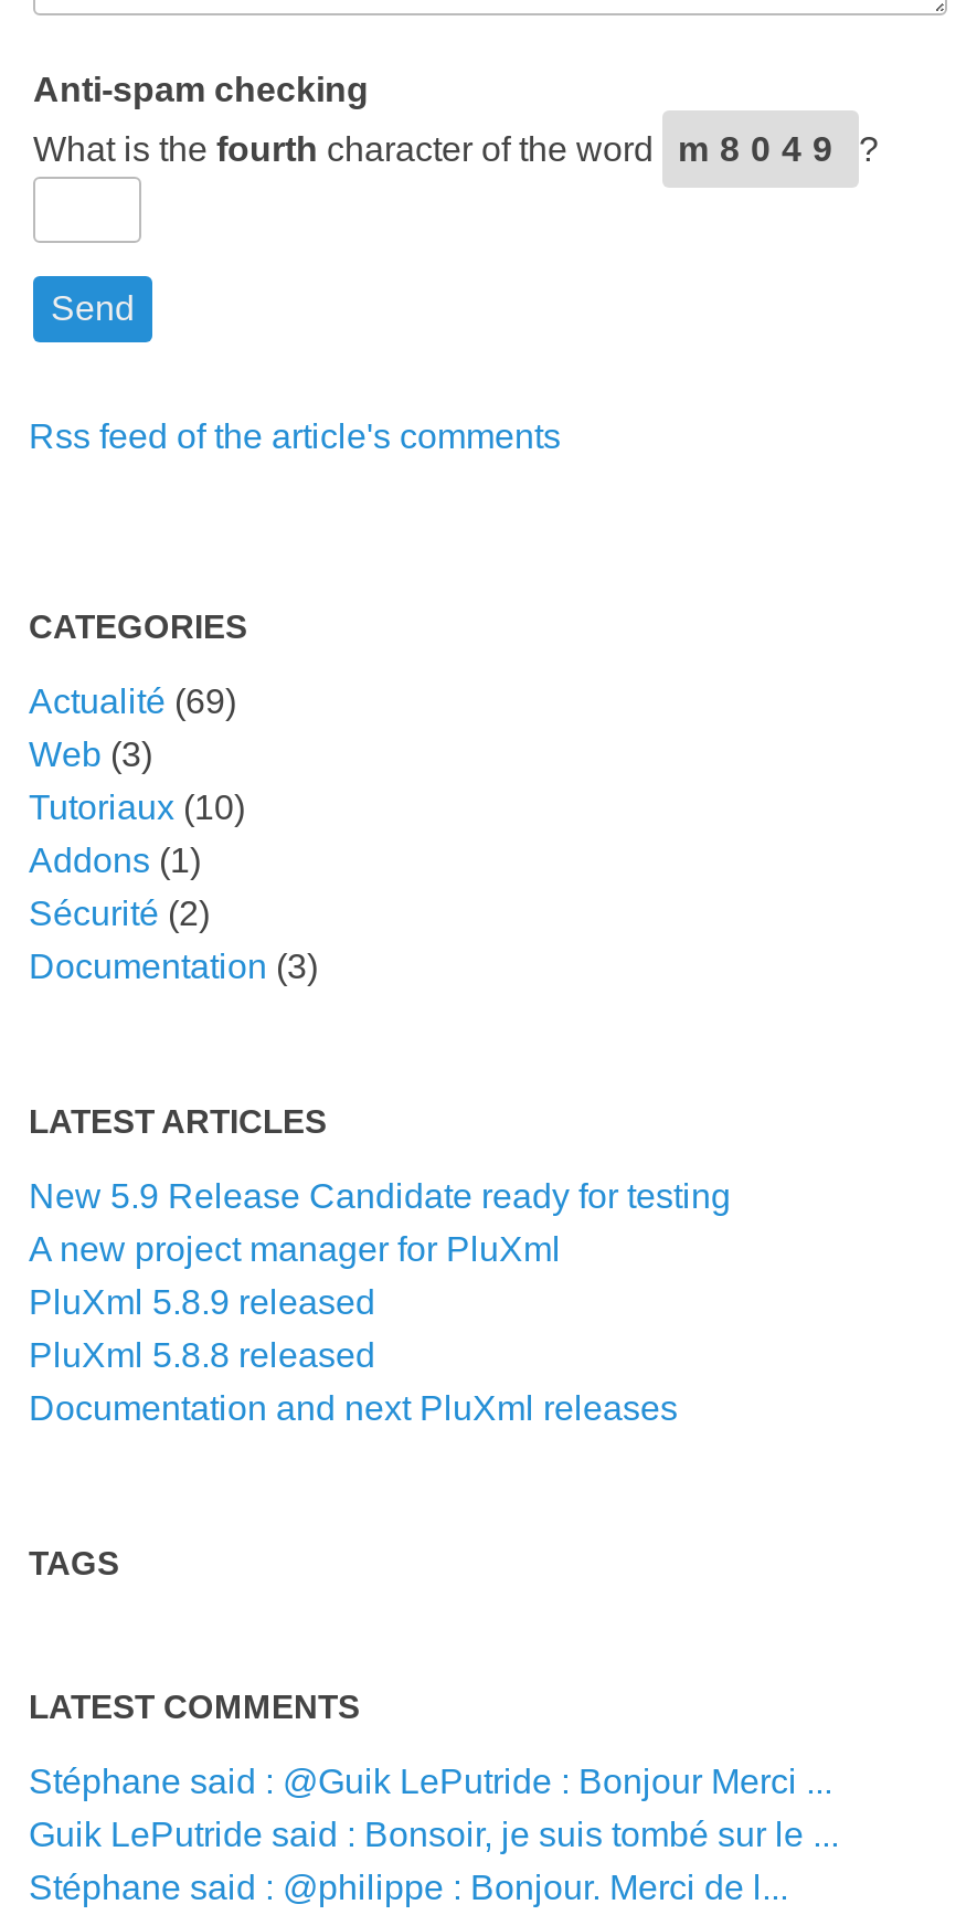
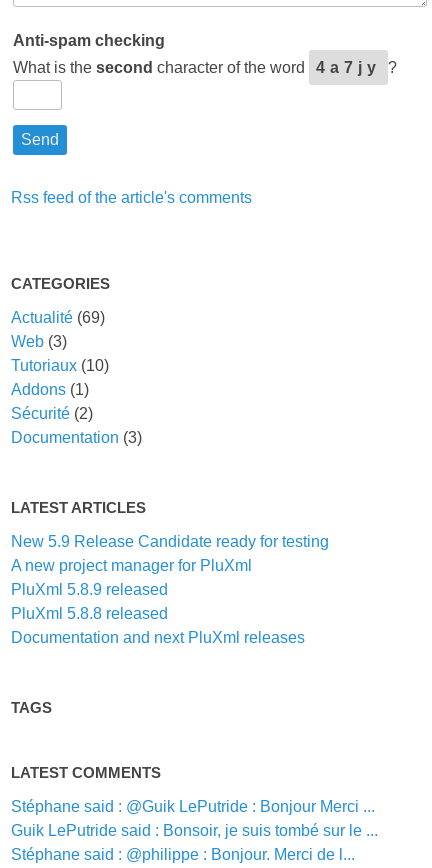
- What is the fourth character of the word m8049 ?
+ What is the second character of the word 4a7jy ?
